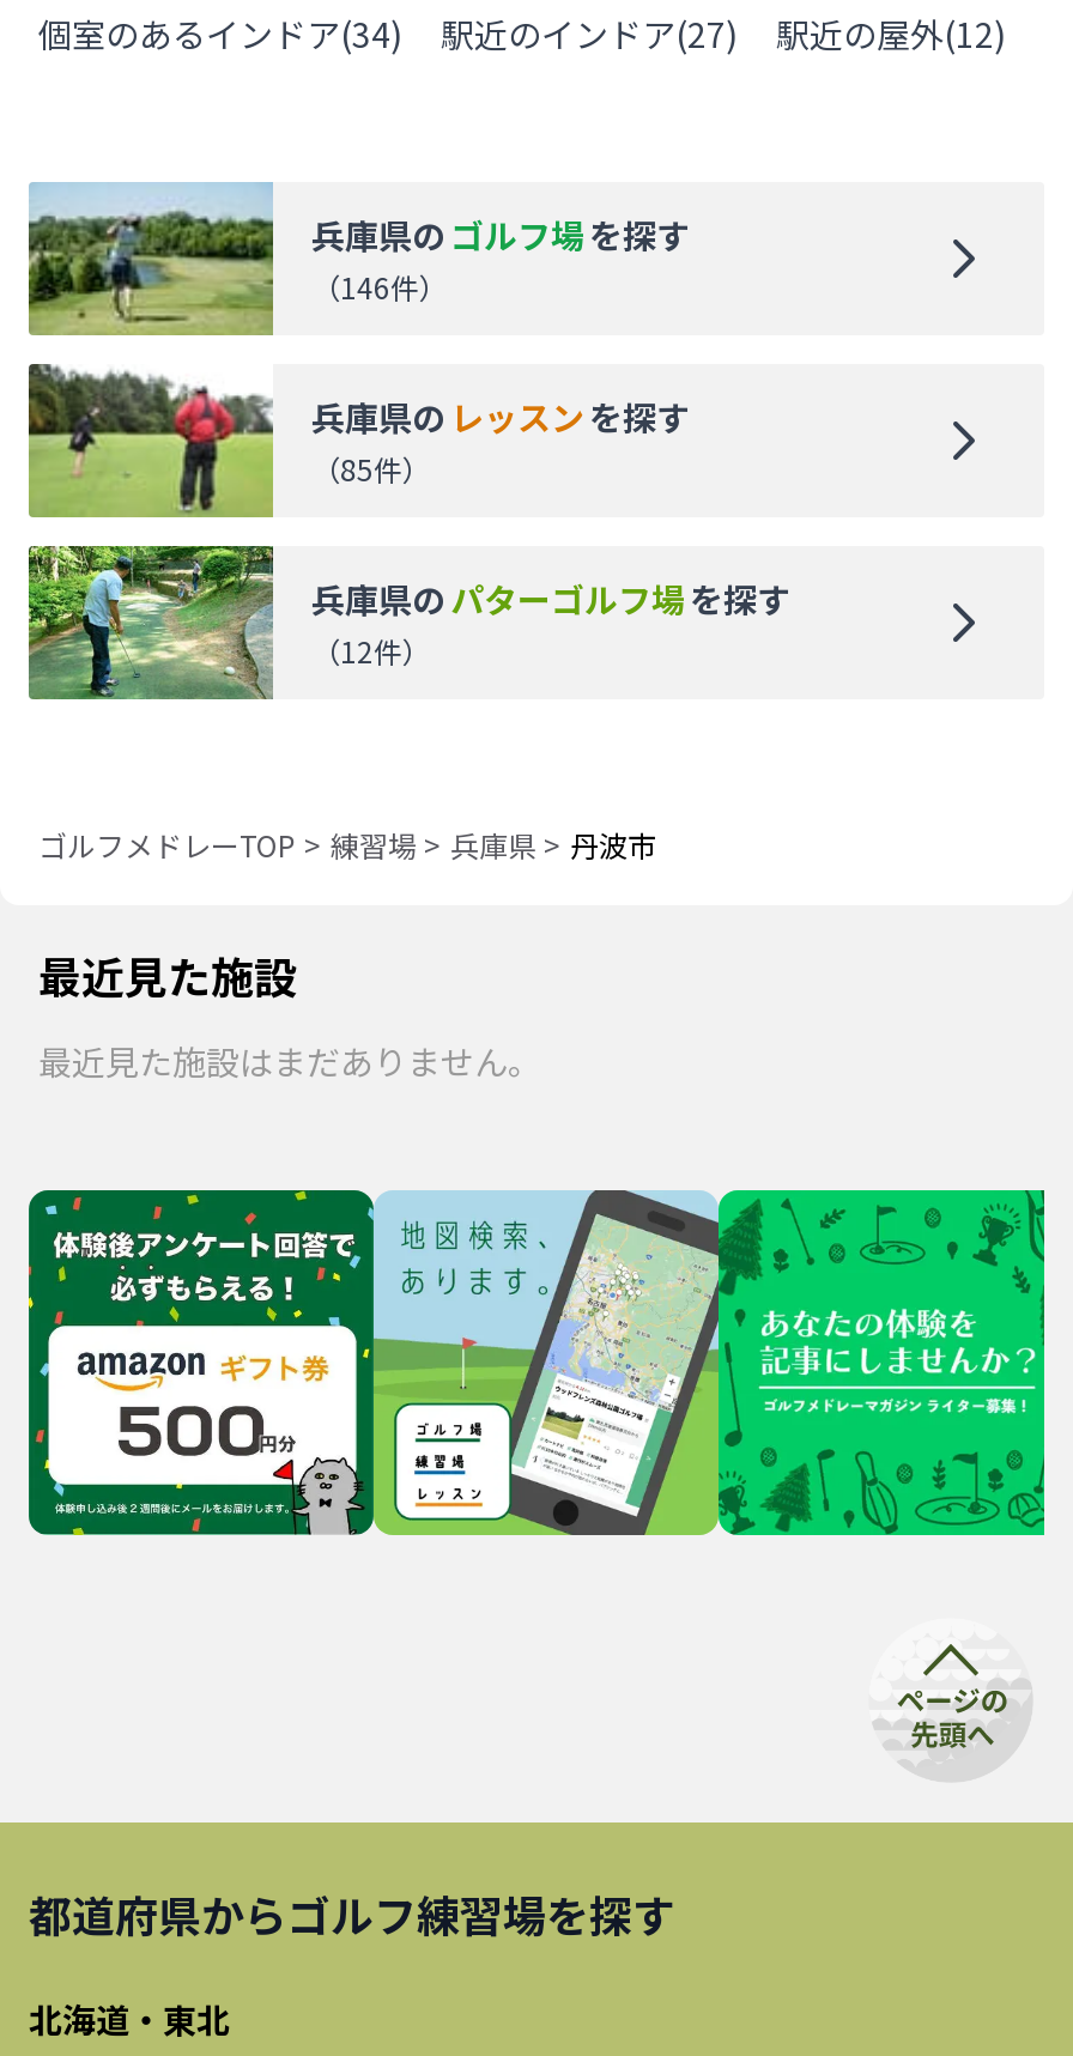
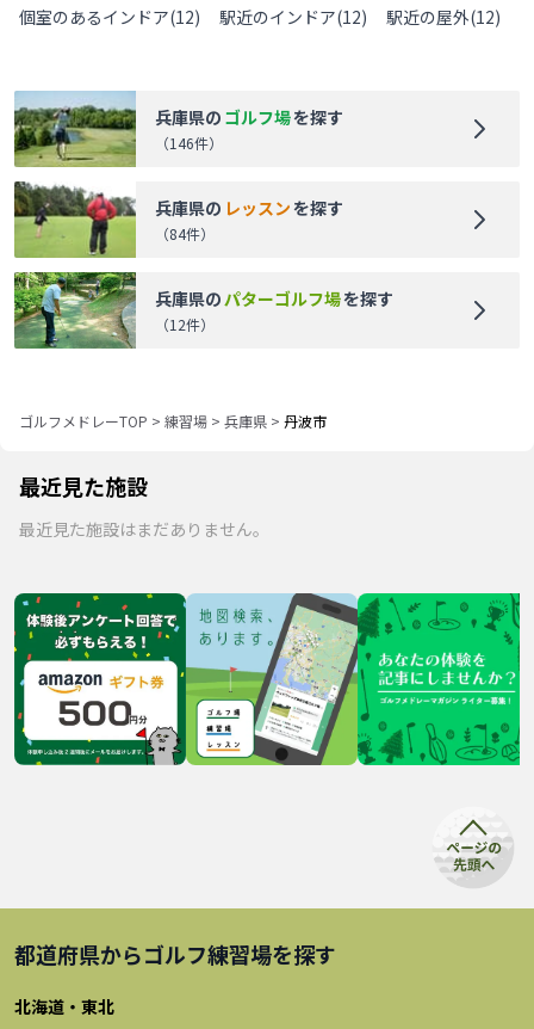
- 個室のあるインドア(34)
+ 個室のあるインドア(12)

- 駅近のインドア(27)
+ 駅近のインドア(12)

- （85件）
+ （84件）
